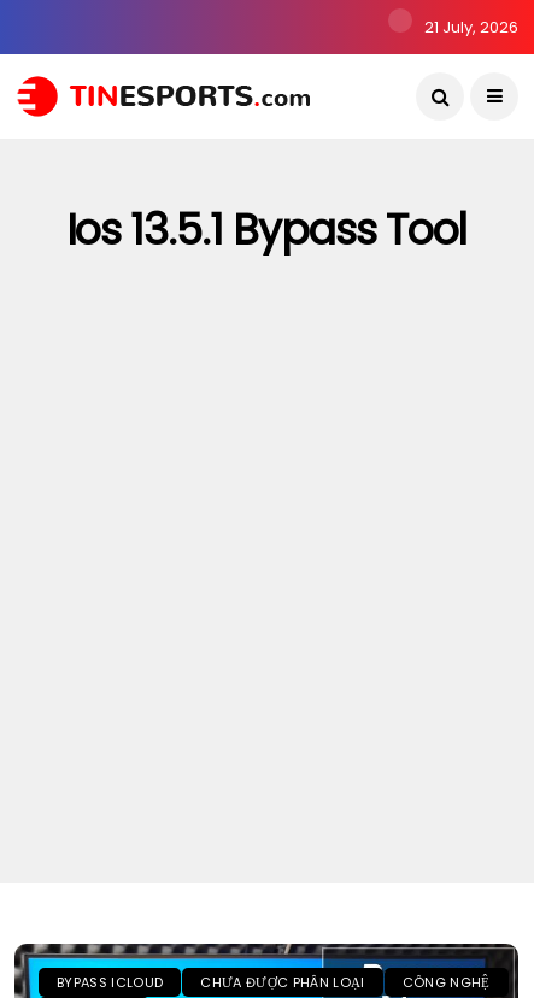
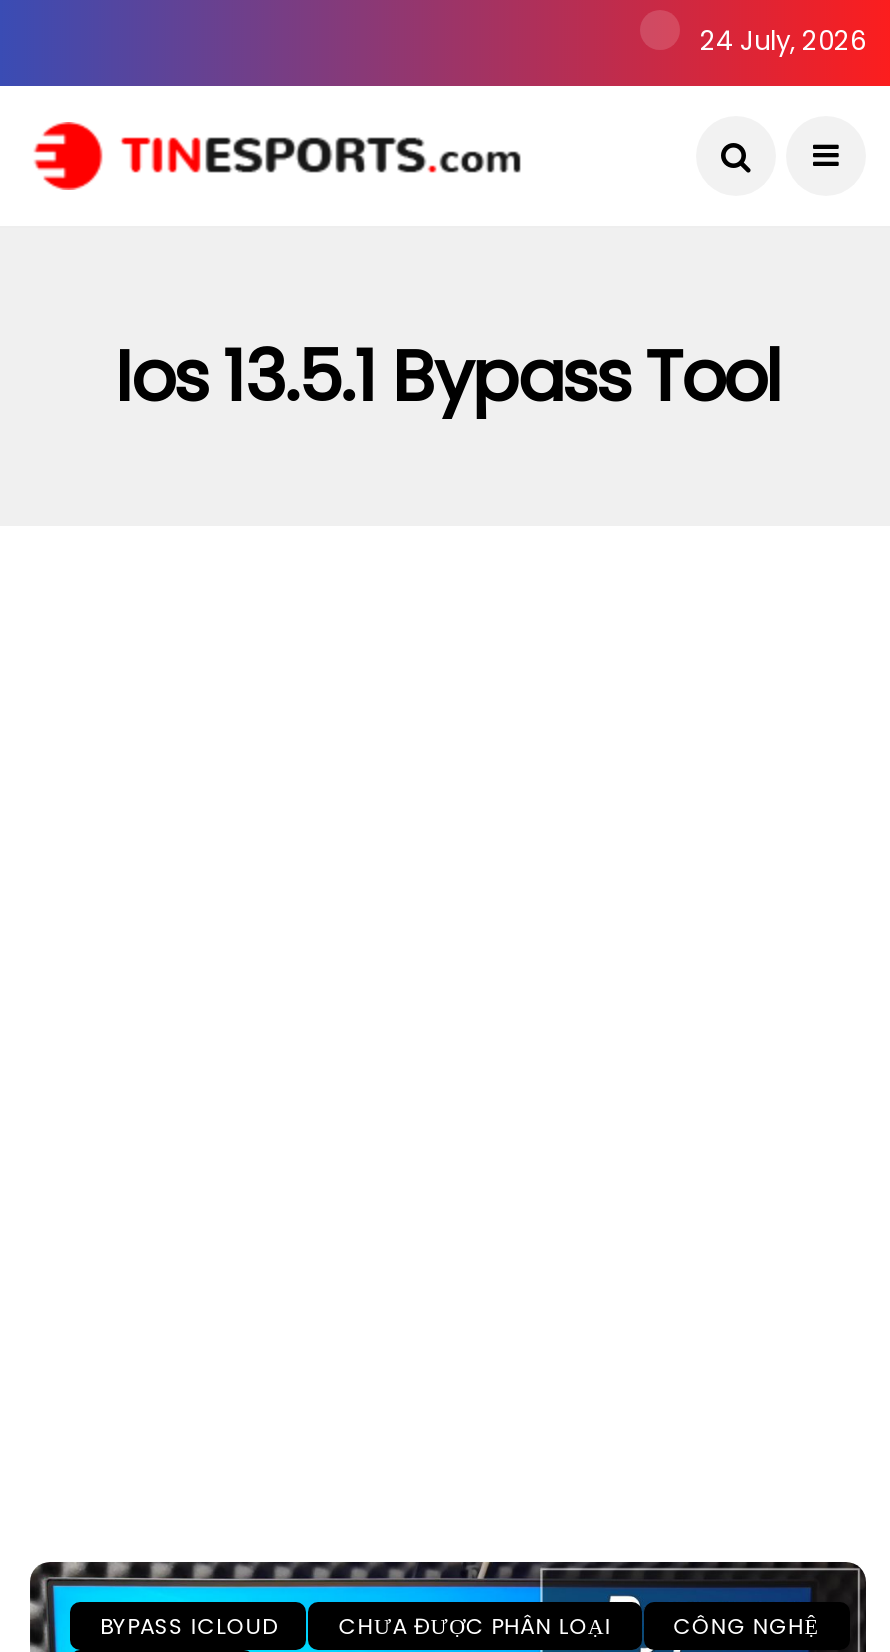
- 21 July, 2026
+ 24 July, 2026
